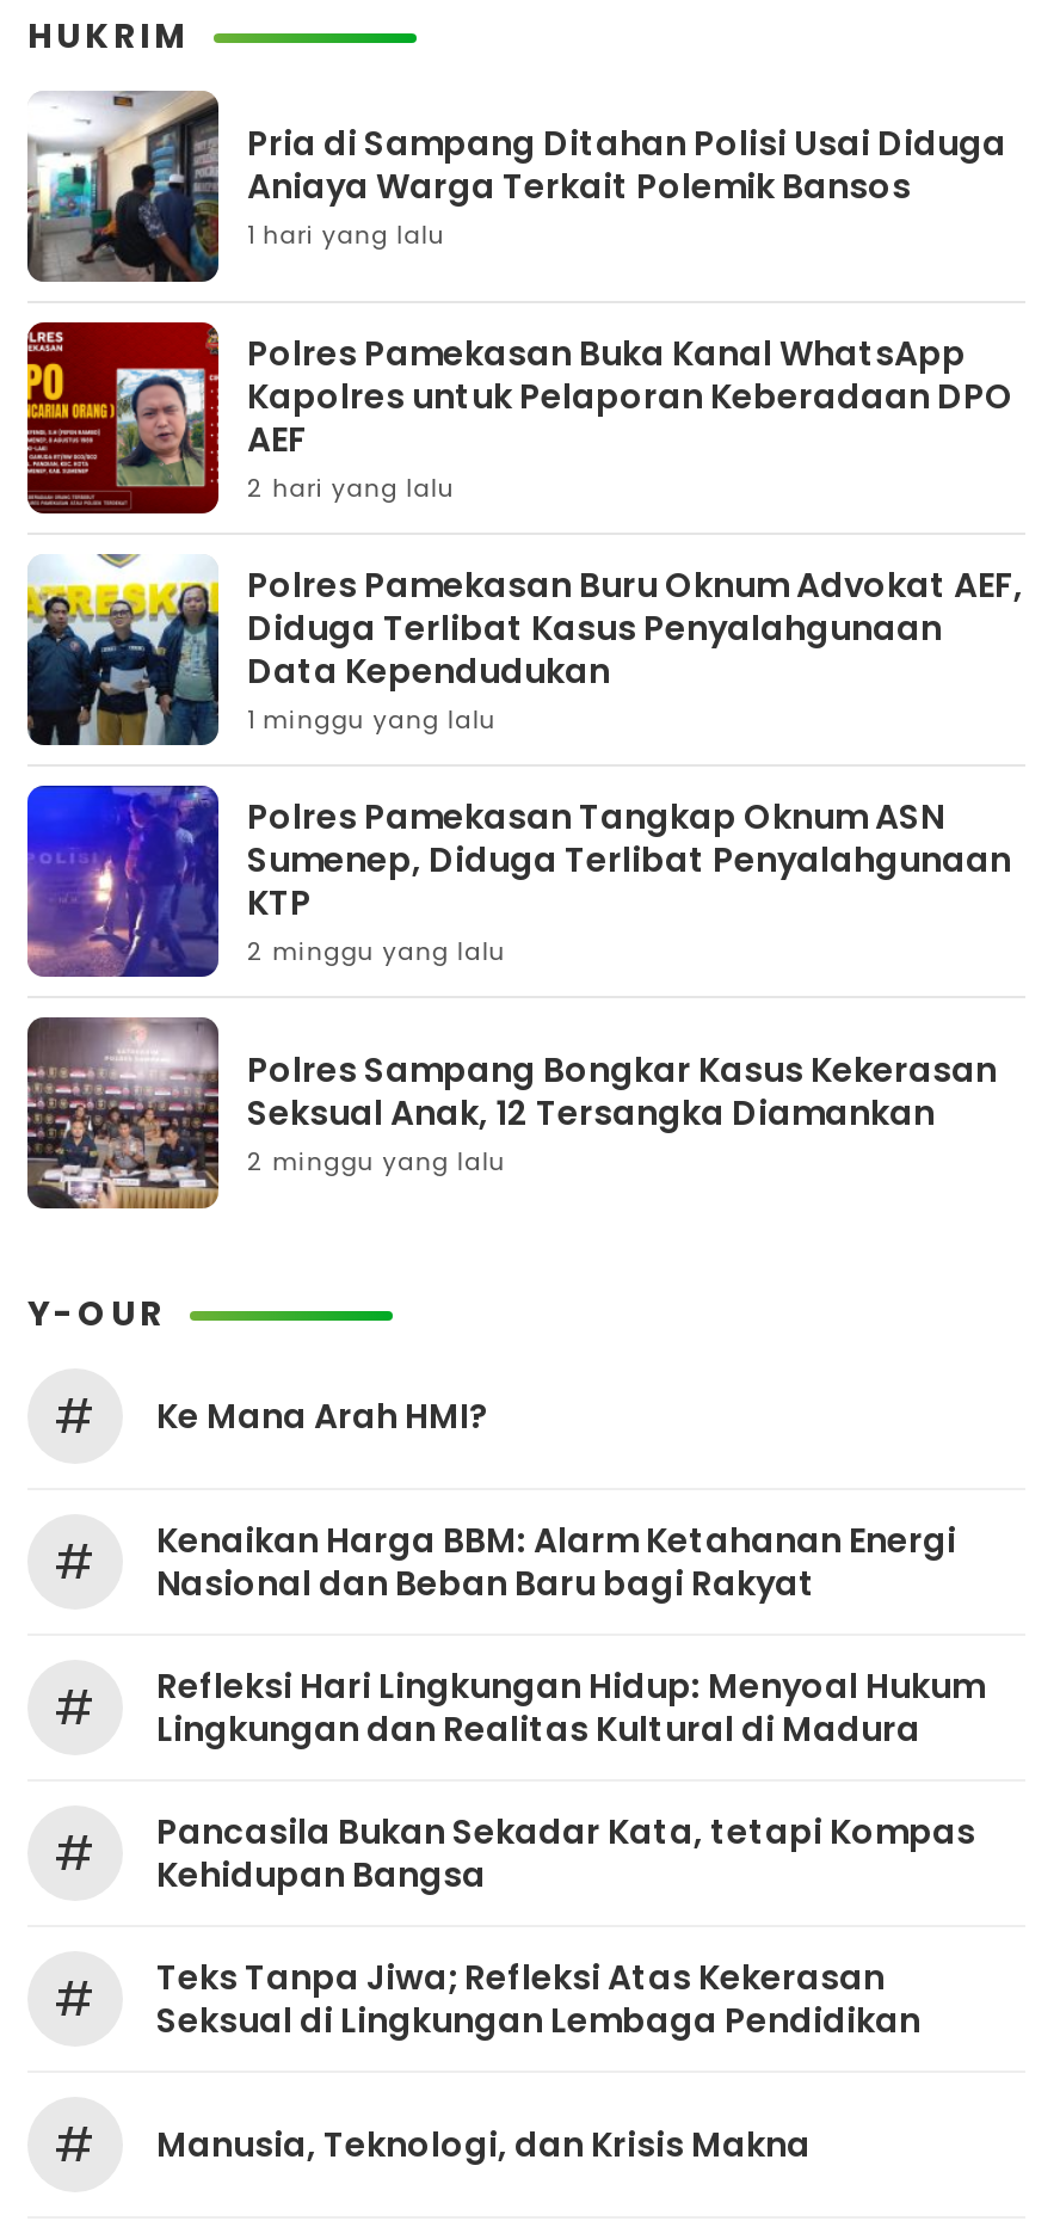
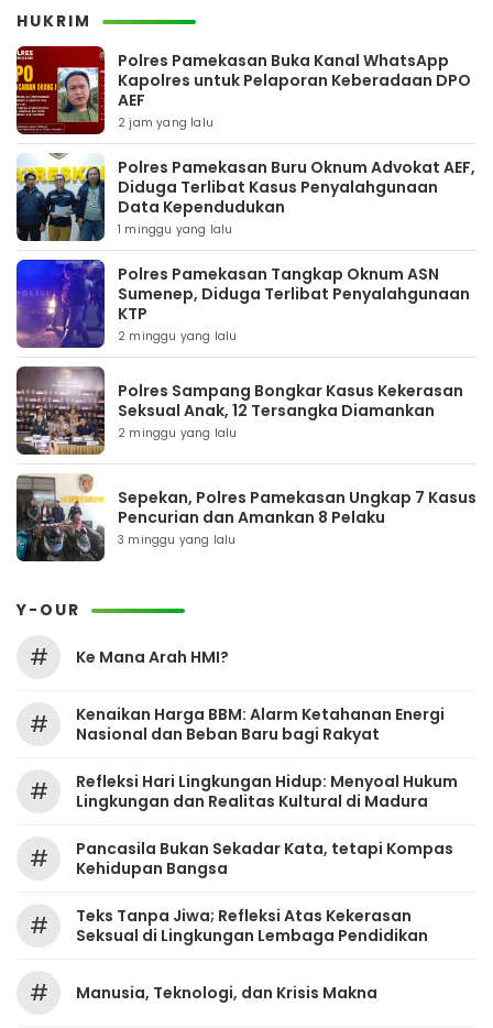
- [image]
- Pria di Sampang Ditahan Polisi Usai Diduga
- Aniaya Warga Terkait Polemik Bansos
- 1 hari yang lalu

moved up: [image] | Polres Pamekasan Buka Kanal WhatsApp | Kapolres untuk Pelaporan Keberadaan DPO | AEF

- 2 hari yang lalu
+ 2 jam yang lalu

moved up: [image] | Polres Pamekasan Buru Oknum Advokat AEF, | Diduga Terlibat Kasus Penyalahgunaan | ... | Seksual Anak, 12 Tersangka Diamankan | 2 minggu yang lalu

+ [image]
+ Sepekan, Polres Pamekasan Ungkap 7 Kasus
+ Pencurian dan Amankan 8 Pelaku
+ 3 minggu yang lalu
